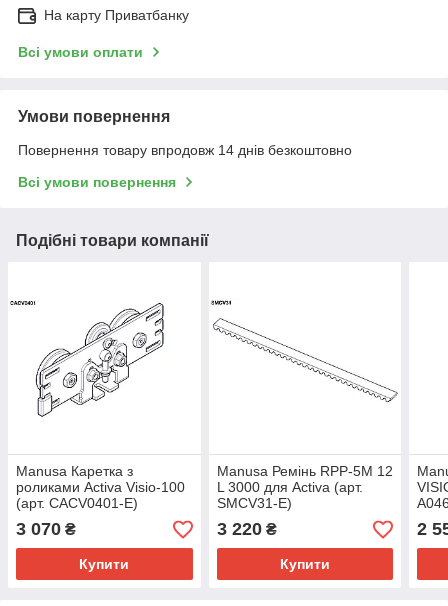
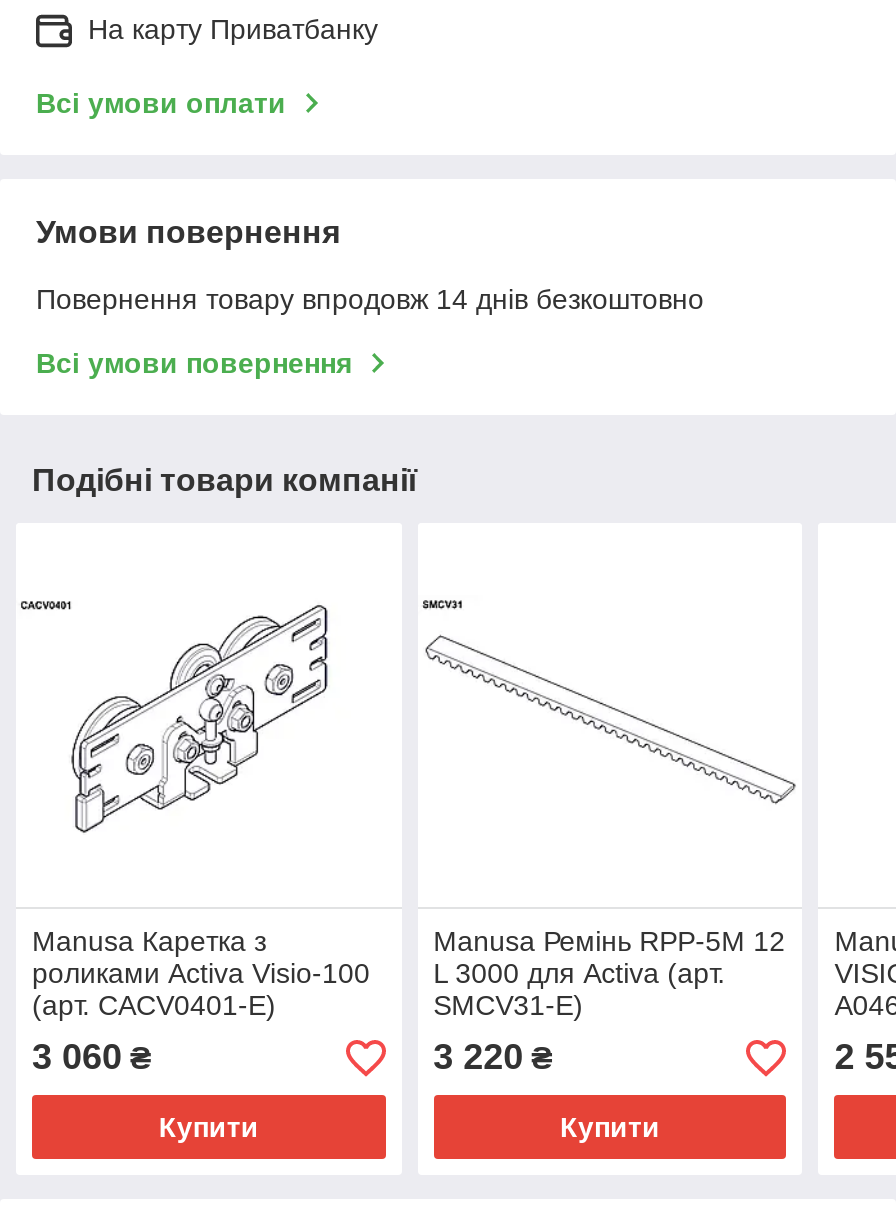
- 3 070 ₴
+ 3 060 ₴
